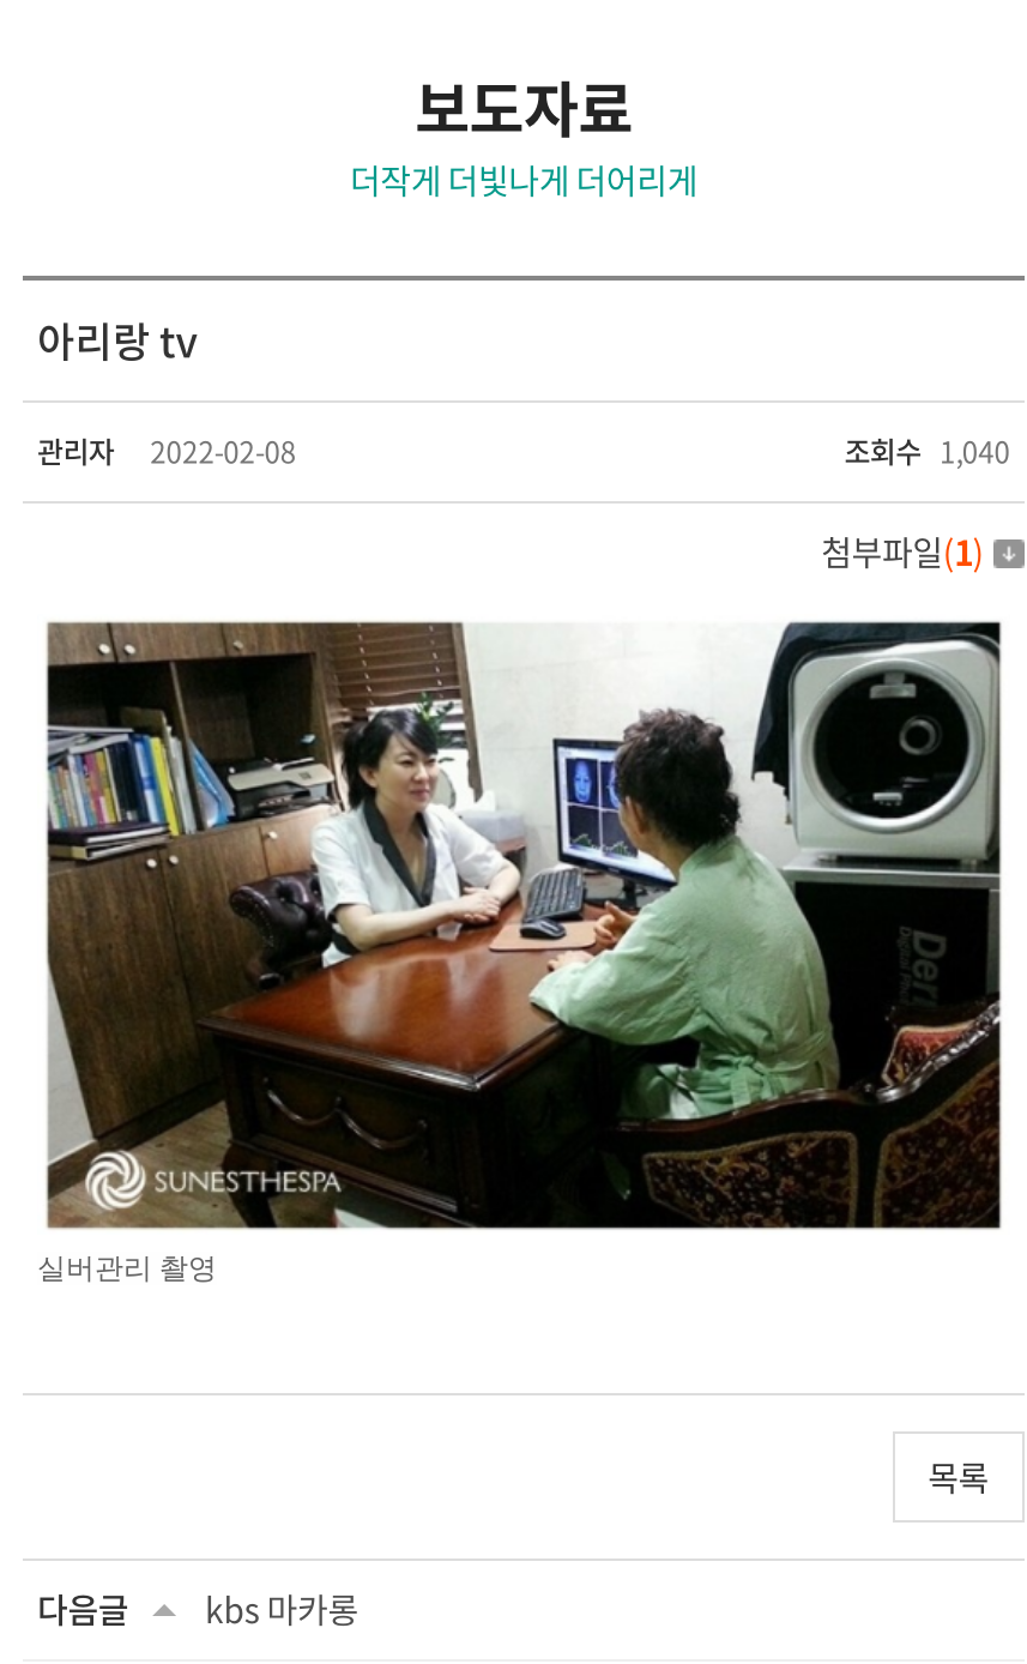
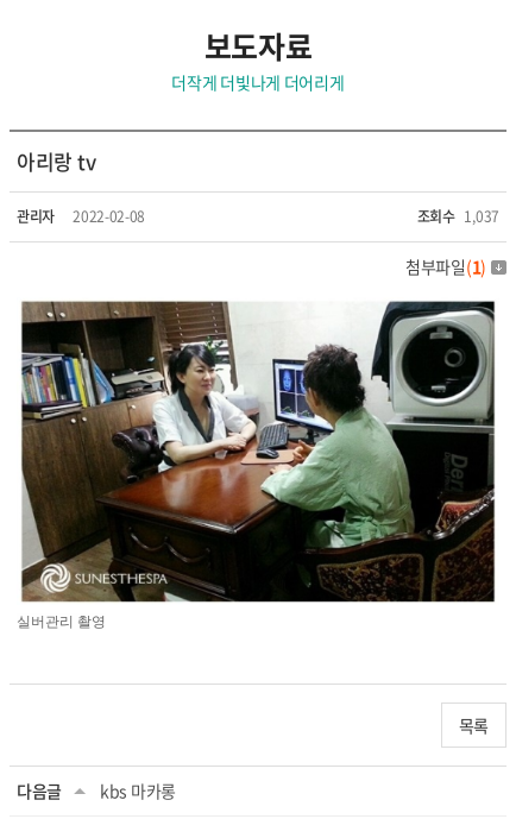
- 조회수 1,040
+ 조회수 1,037
